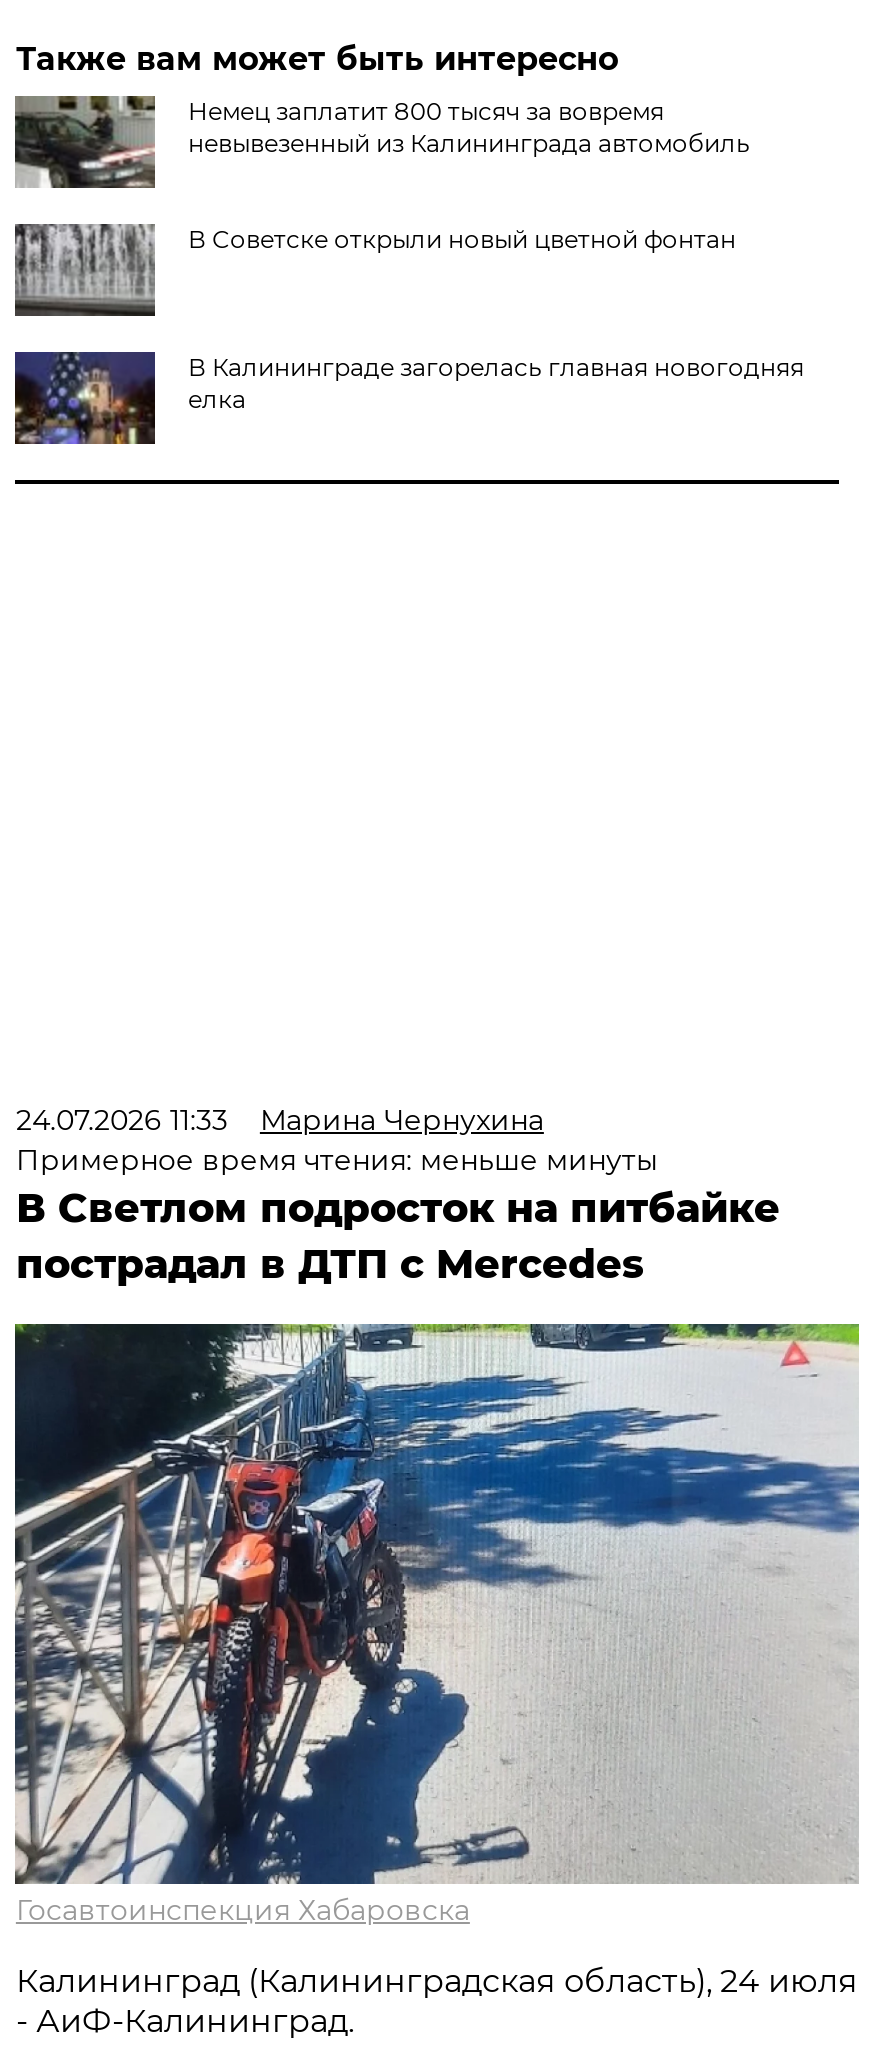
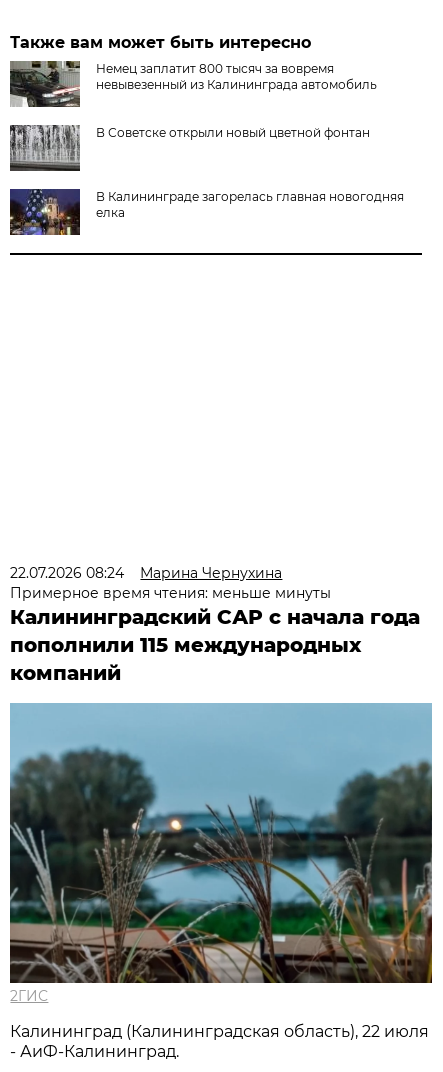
- 24.07.2026 11:33 Марина Чернухина
+ 22.07.2026 08:24 Марина Чернухина

- В Светлом подросток на питбайке
- пострадал в ДТП с Mercedes
+ Калининградский САР с начала года
+ пополнили 115 международных
+ компаний

- [image]
- Госавтоинспекция Хабаровска
+ [image]
+ 2ГИС

- Калининград (Калининградская область), 24 июля
+ Калининград (Калининградская область), 22 июля
